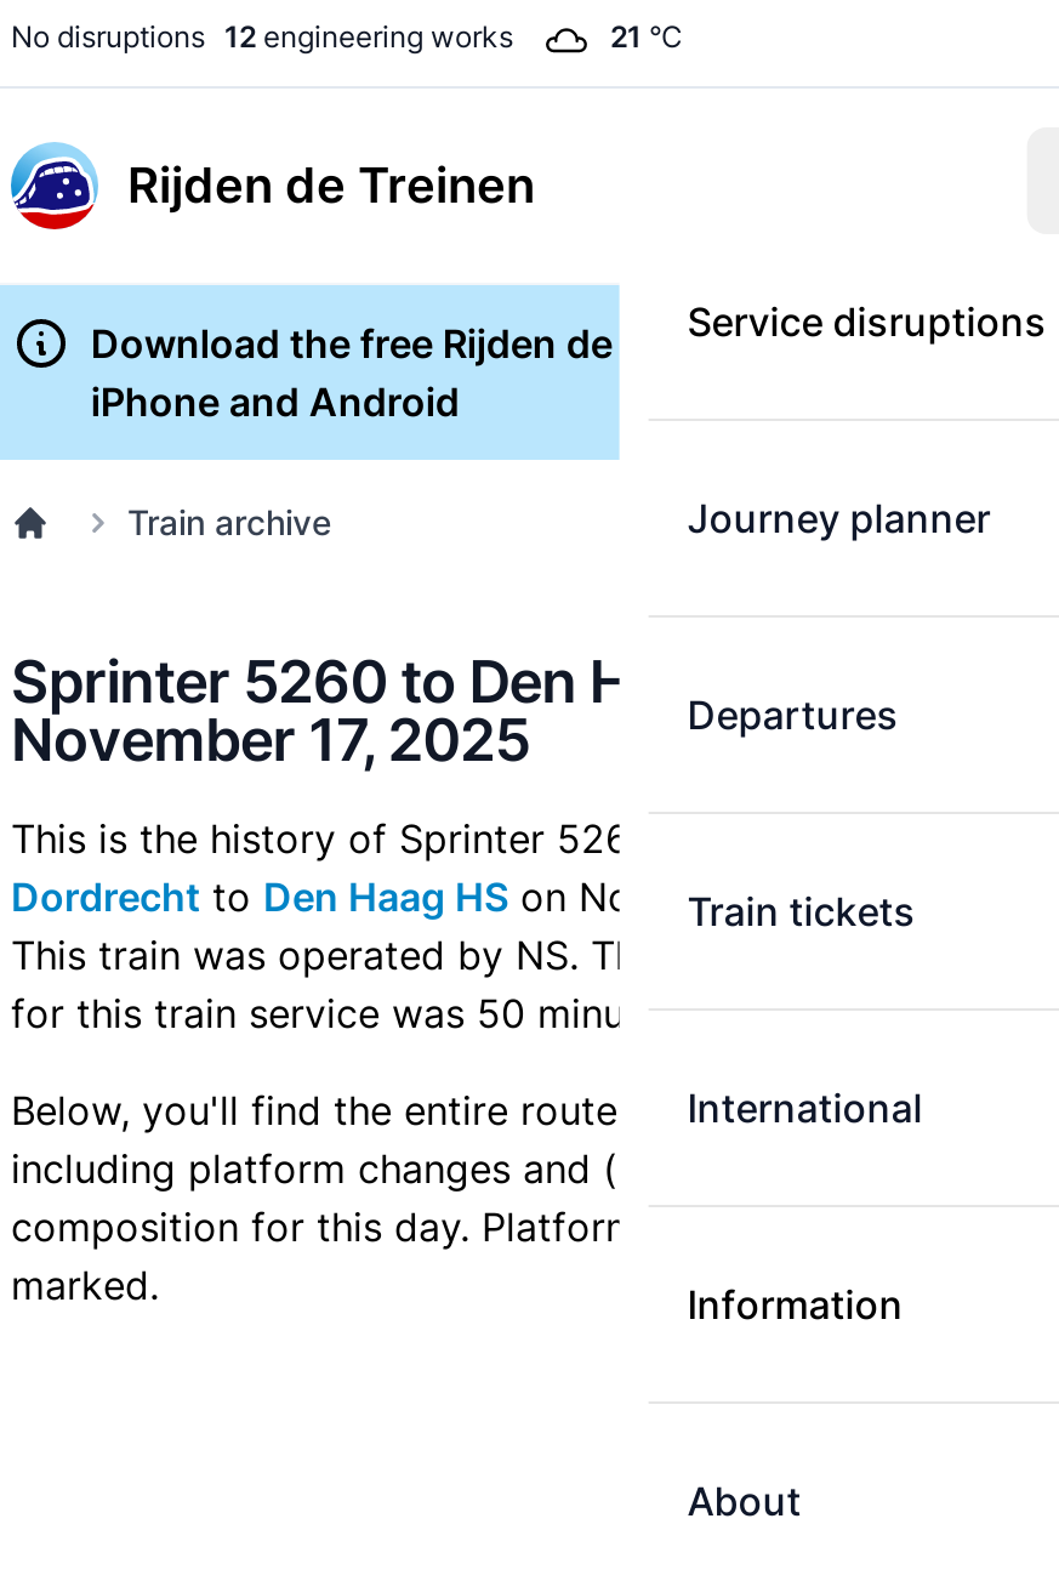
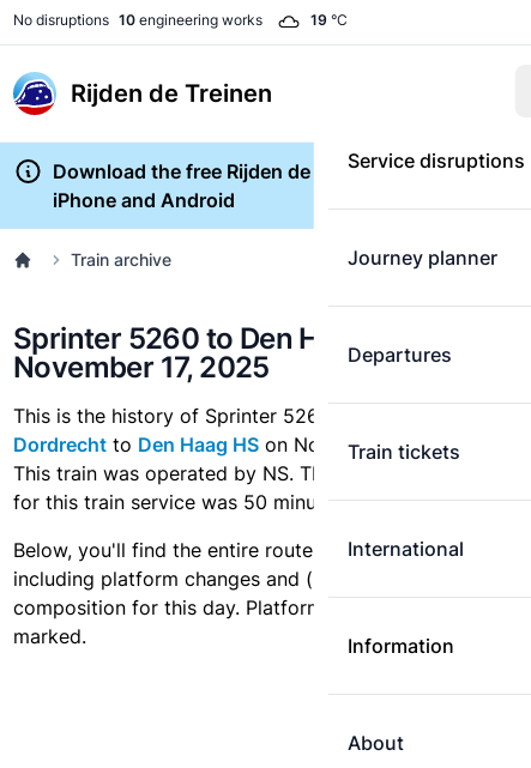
- No disruptions 12 engineering works
+ No disruptions 10 engineering works

- 21 °C
+ 19 °C
